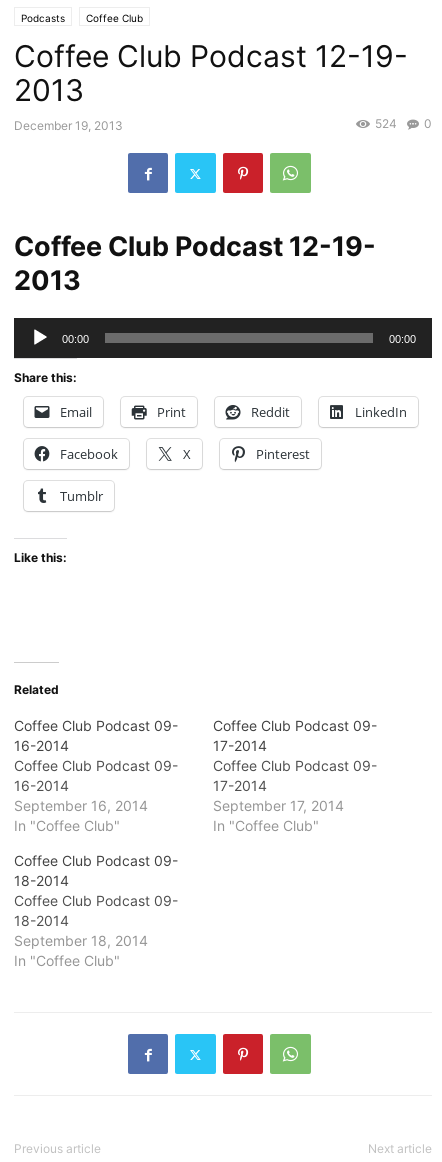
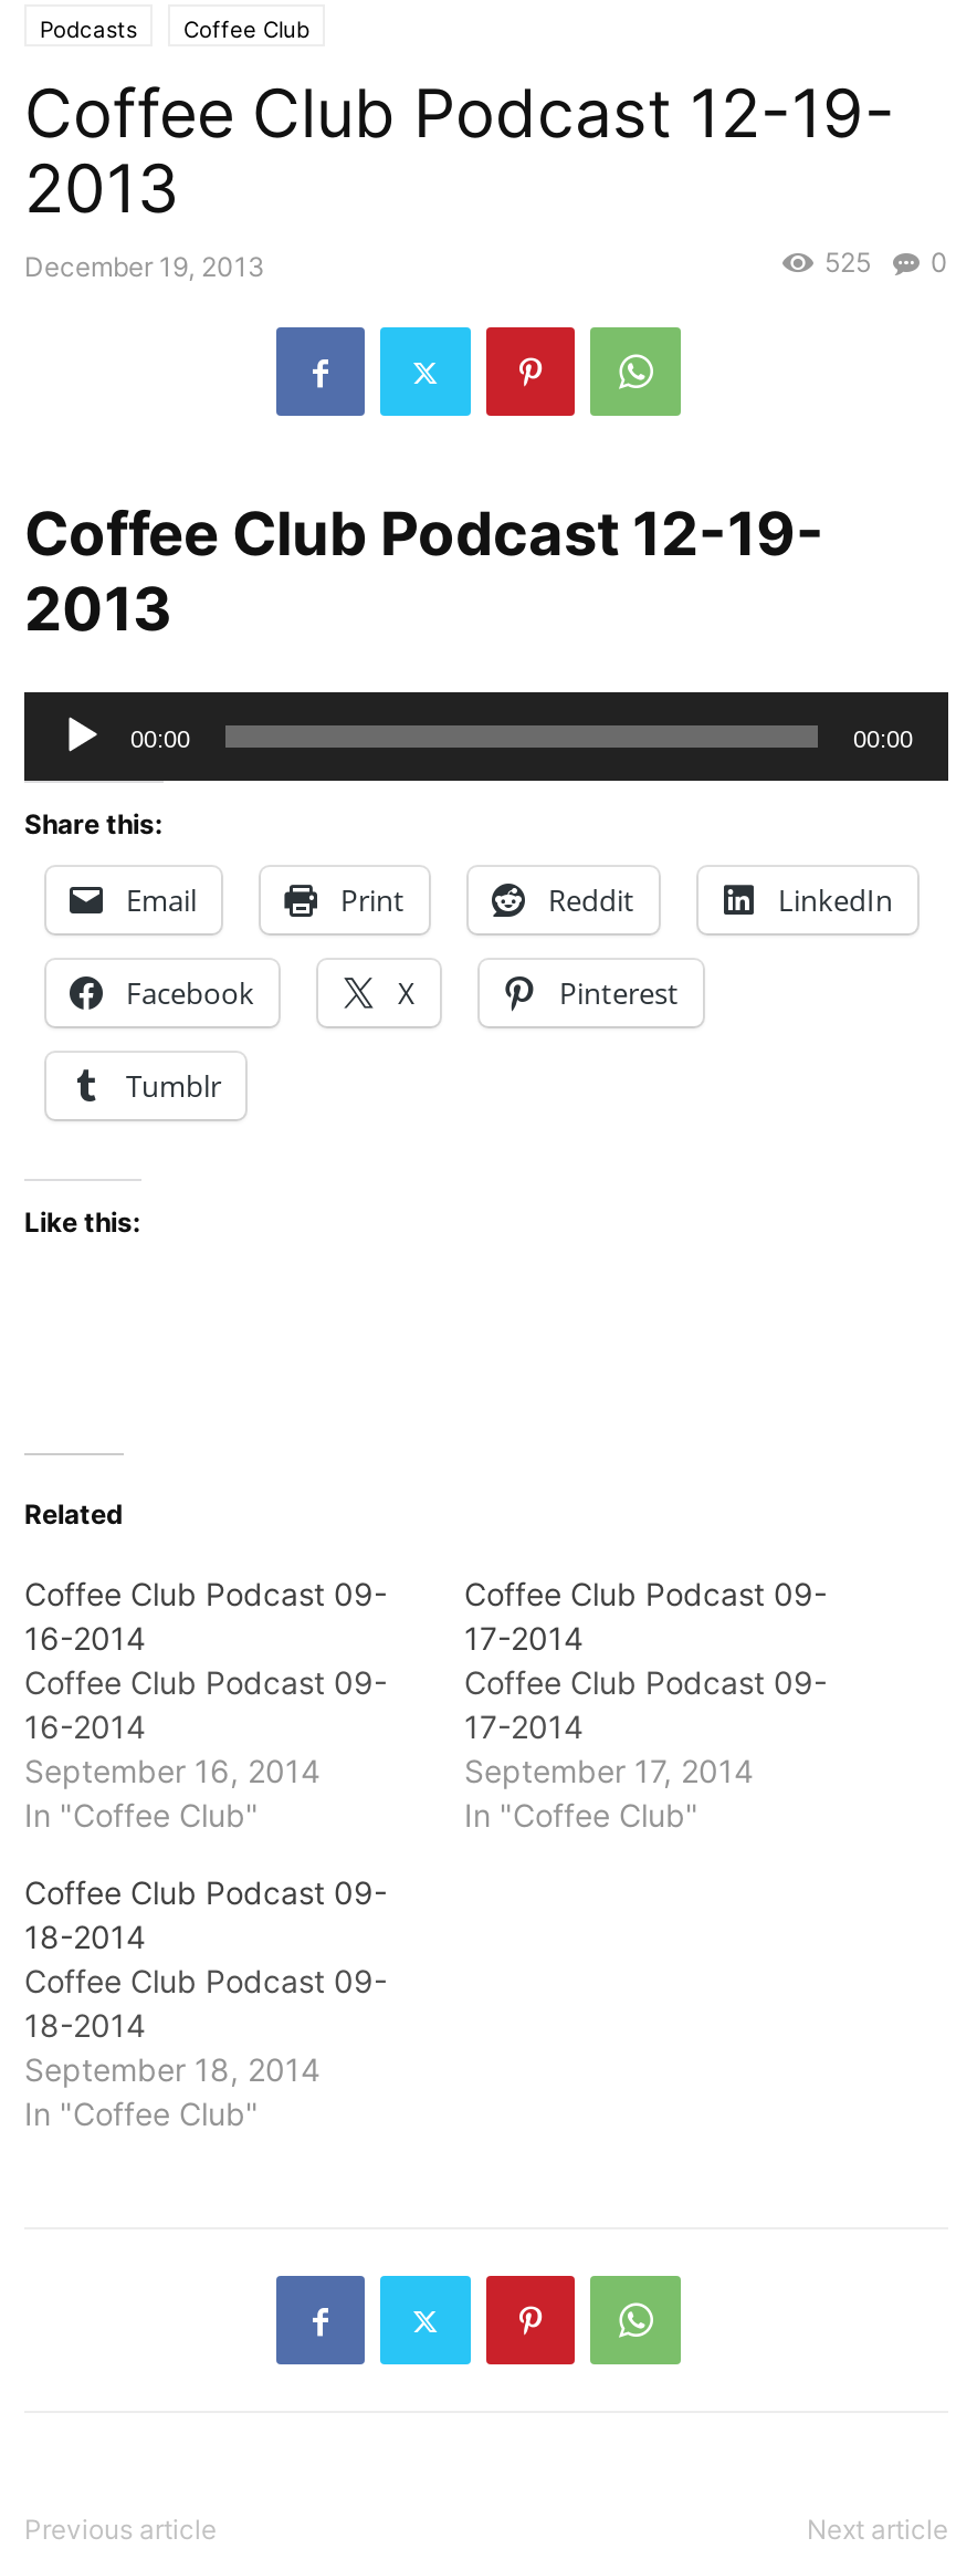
- 524 0
+ 525 0
